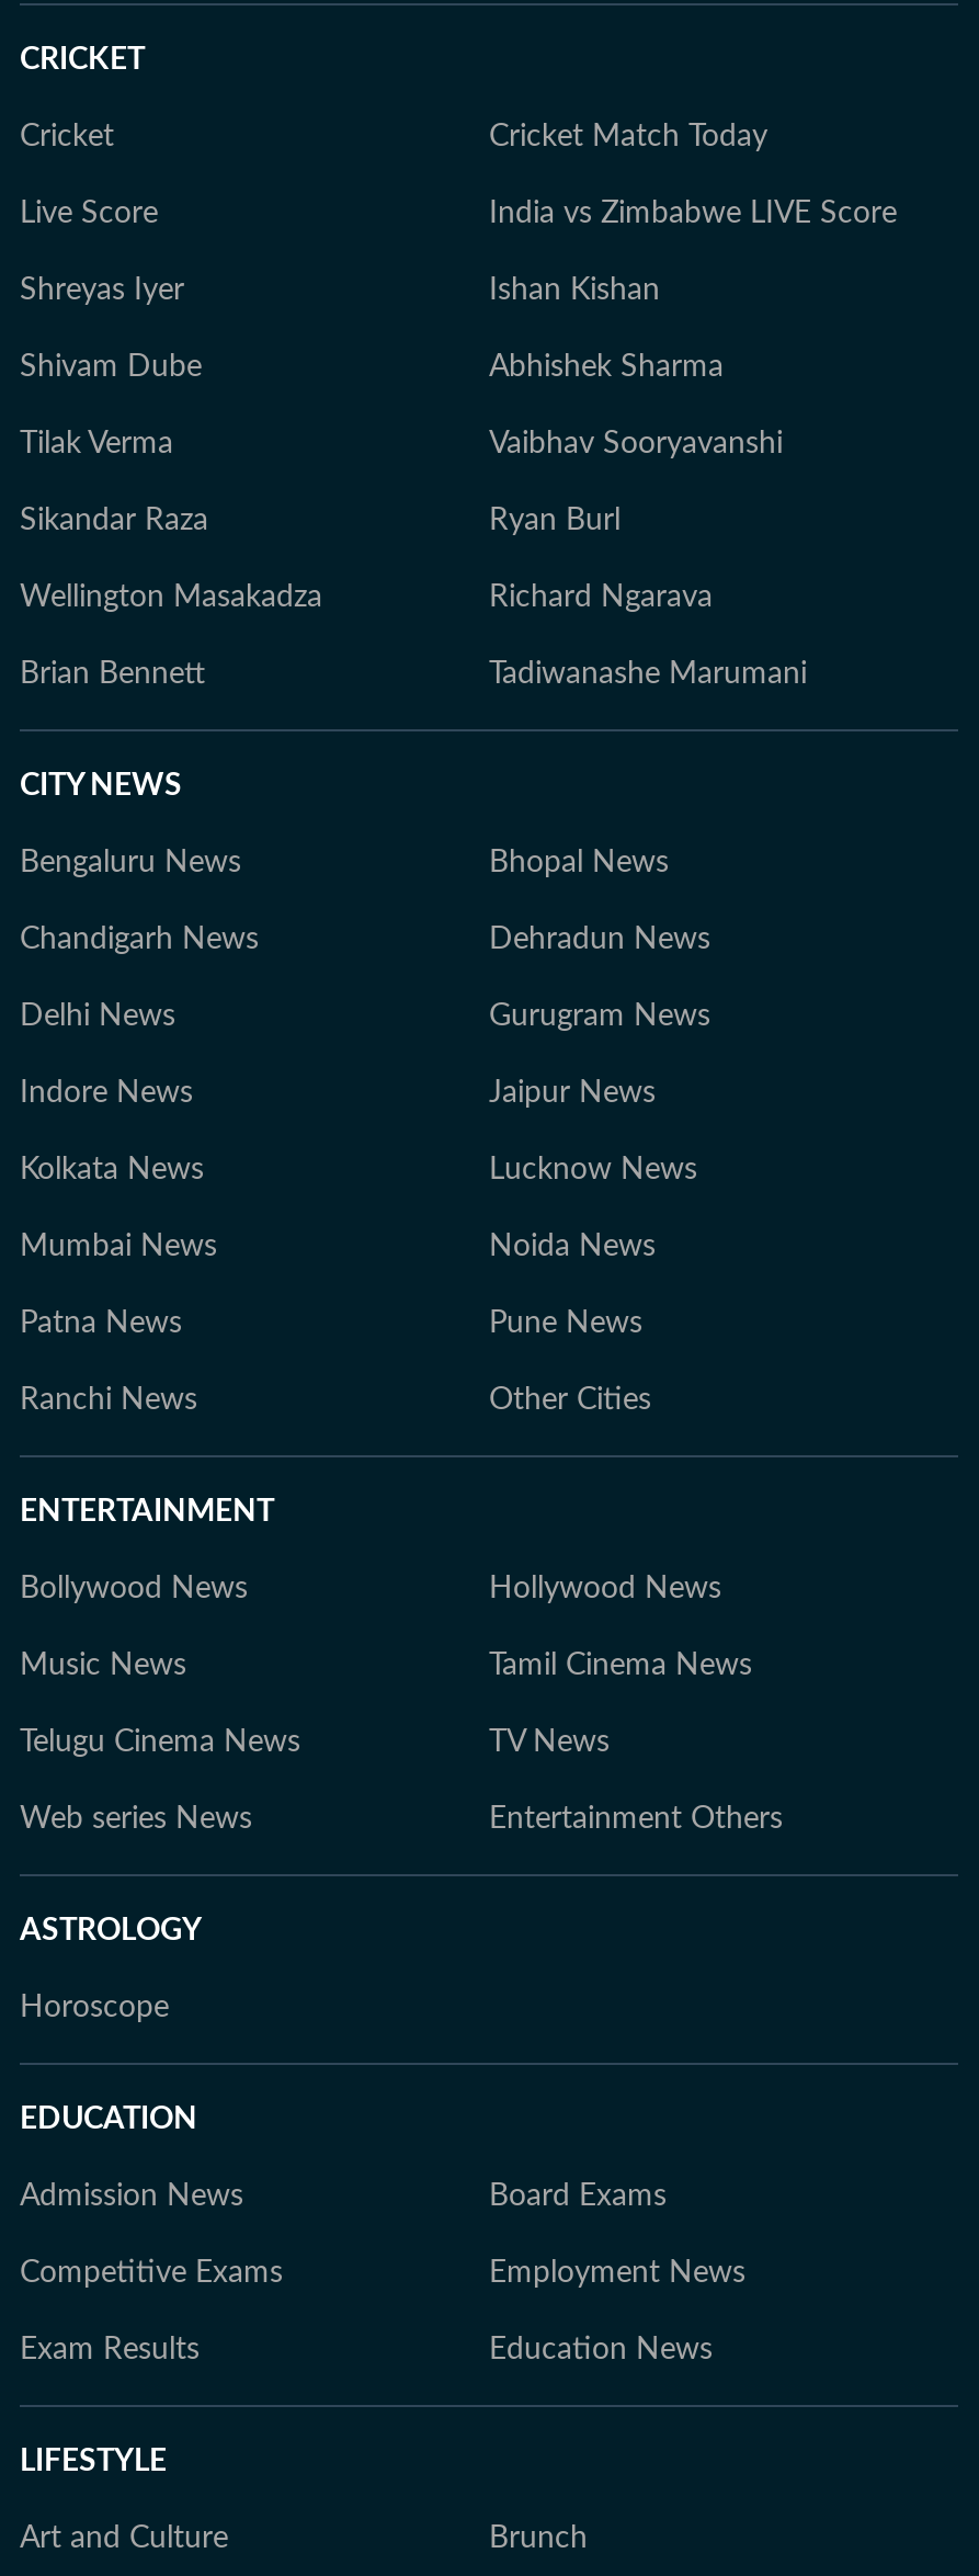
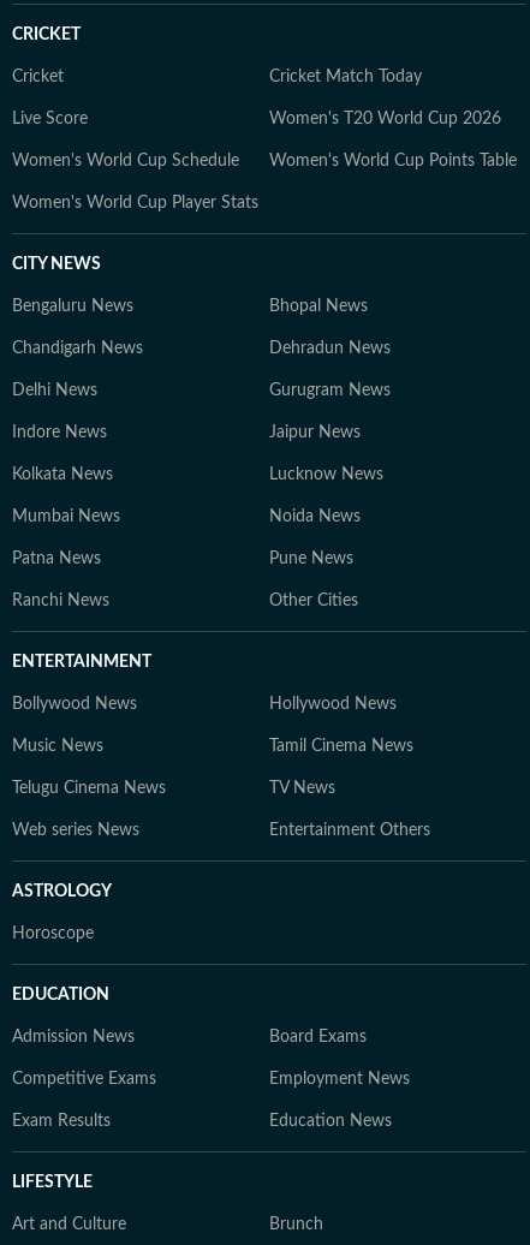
- India vs Zimbabwe LIVE Score
- Shreyas Iyer
- Ishan Kishan
- Shivam Dube
- Abhishek Sharma
- Tilak Verma
- Vaibhav Sooryavanshi
- Sikandar Raza
- Ryan Burl
- Wellington Masakadza
- Richard Ngarava
- Brian Bennett
- Tadiwanashe Marumani
+ Women's T20 World Cup 2026
+ Women's World Cup Schedule
+ Women's World Cup Points Table
+ Women's World Cup Player Stats
